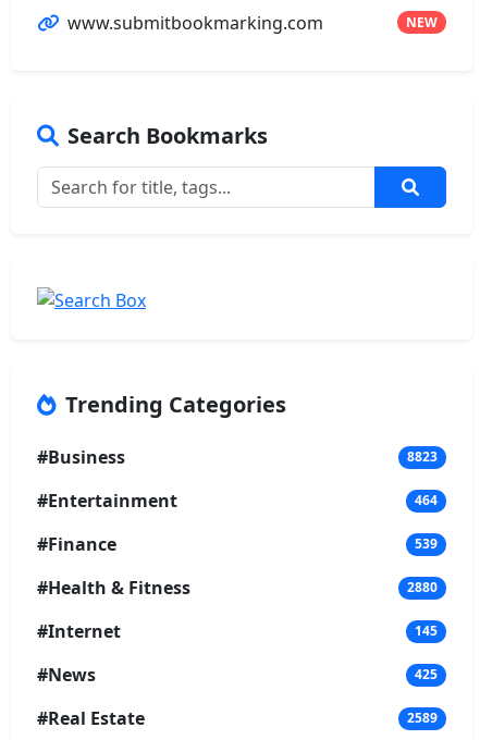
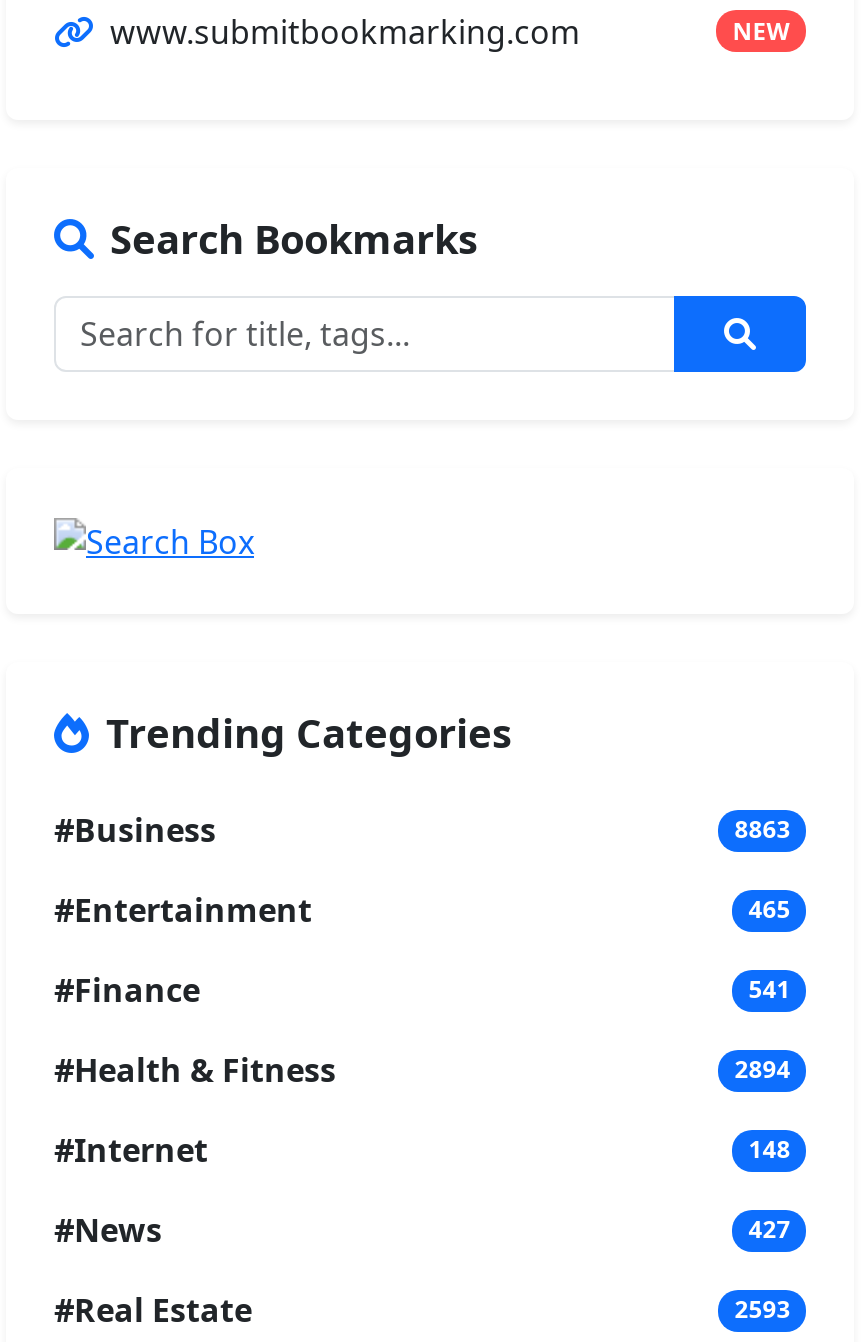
- 8823
+ 8863

- 464
+ 465

- 539
+ 541

- 2880
+ 2894

- 145
+ 148

- 425
+ 427

- 2589
+ 2593
